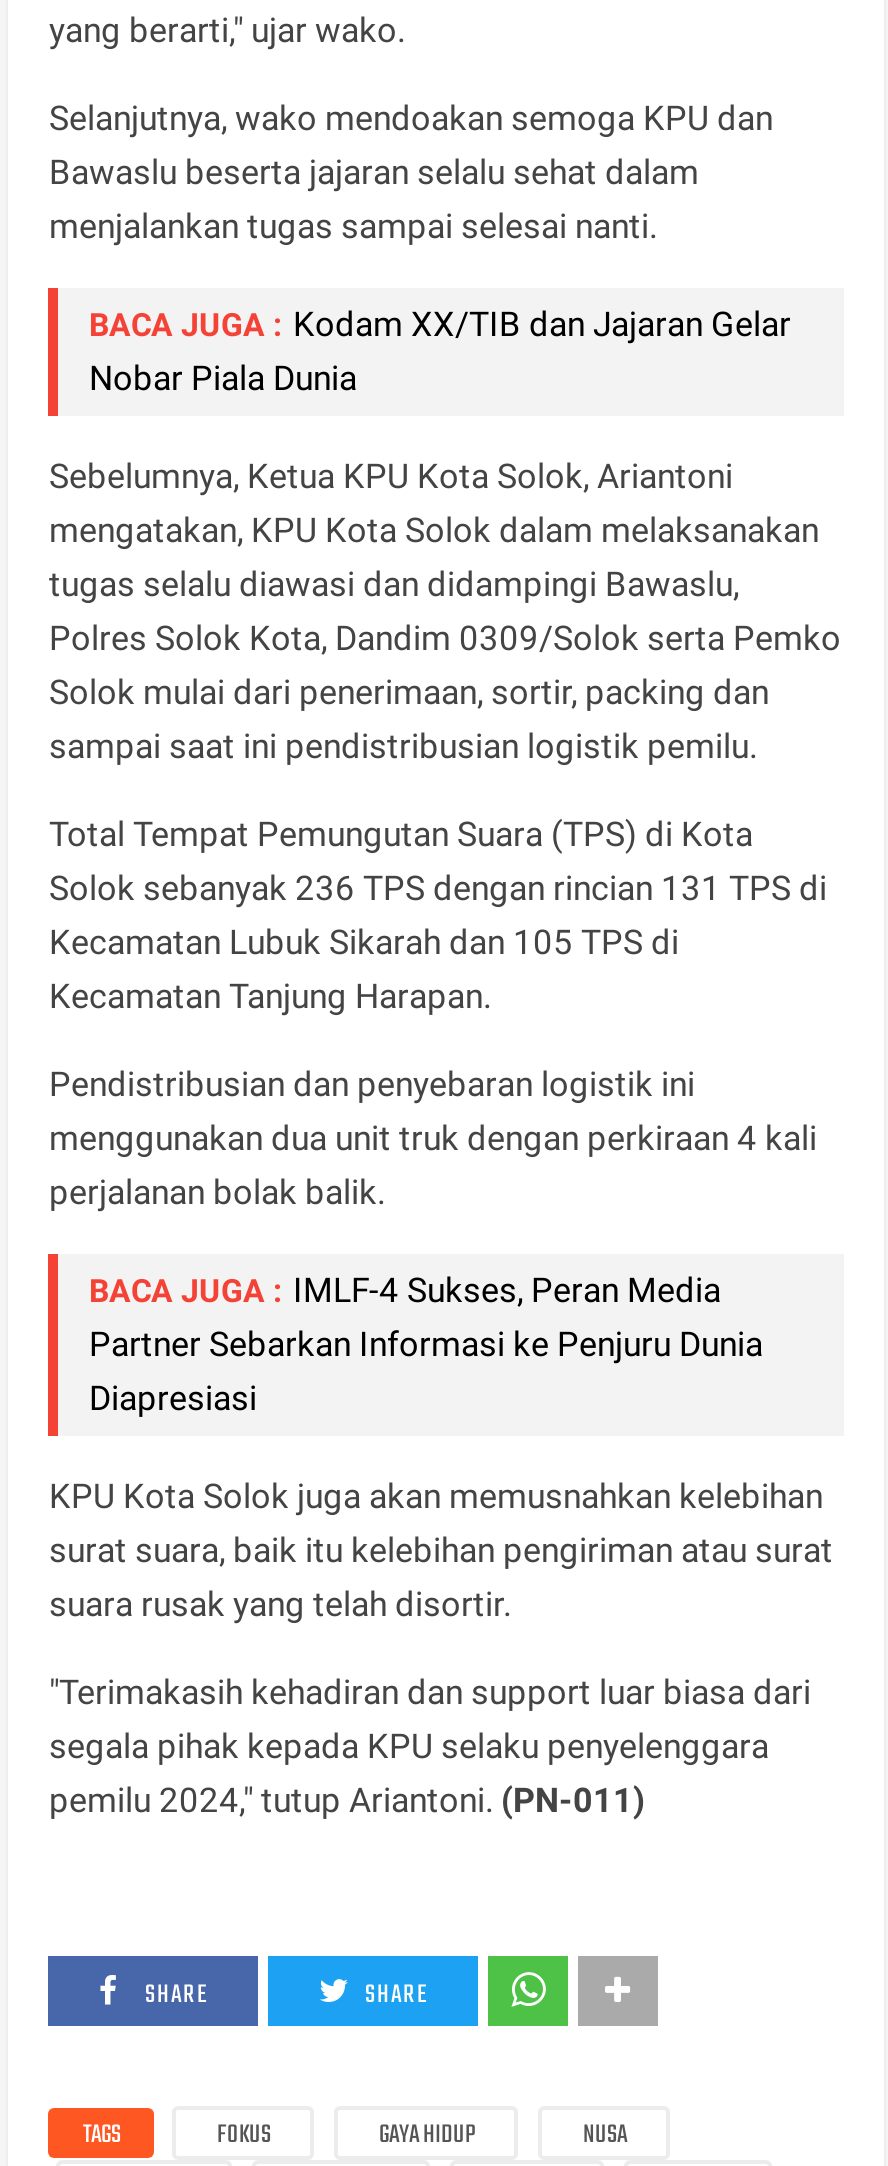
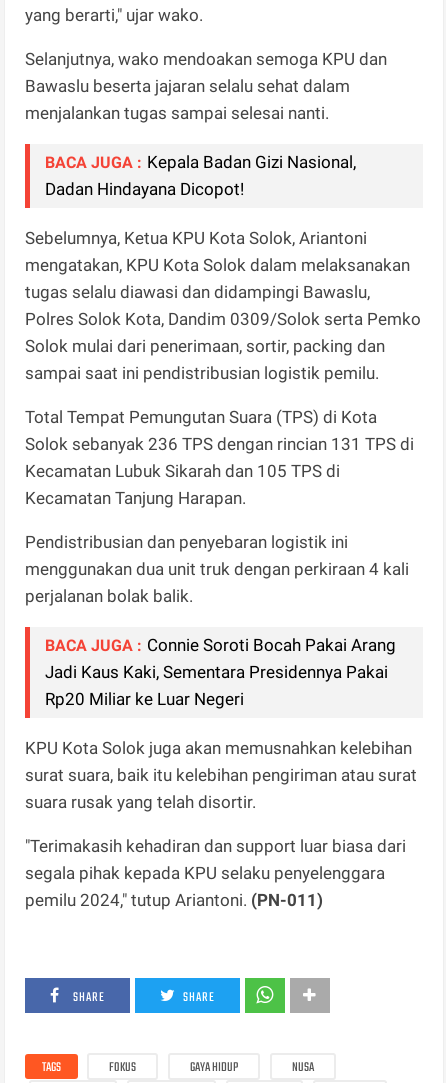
- BACA JUGA : Kodam XX/TIB dan Jajaran Gelar
- Nobar Piala Dunia
+ BACA JUGA : Kepala Badan Gizi Nasional,
+ Dadan Hindayana Dicopot!

- BACA JUGA : IMLF-4 Sukses, Peran Media
- Partner Sebarkan Informasi ke Penjuru Dunia
- Diapresiasi
+ BACA JUGA : Connie Soroti Bocah Pakai Arang
+ Jadi Kaus Kaki, Sementara Presidennya Pakai
+ Rp20 Miliar ke Luar Negeri
